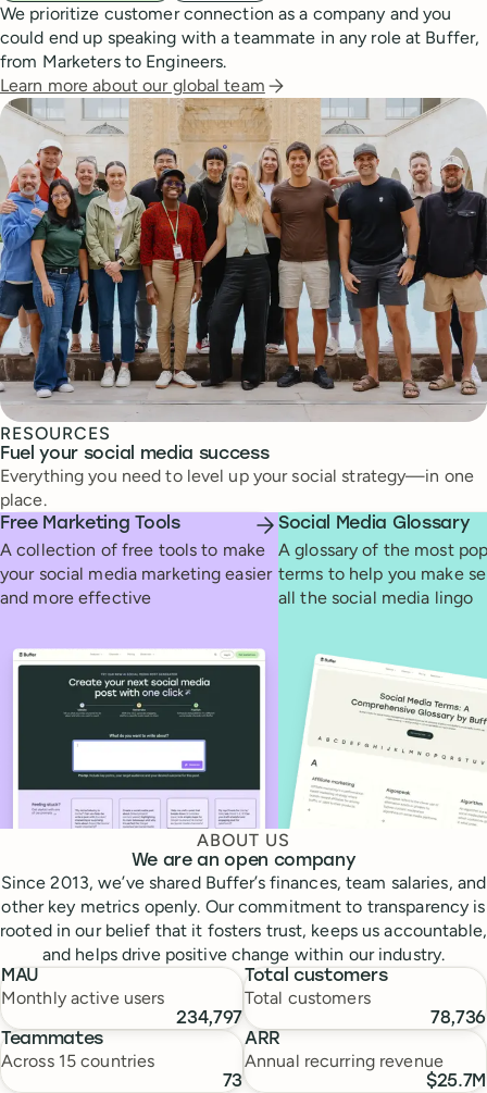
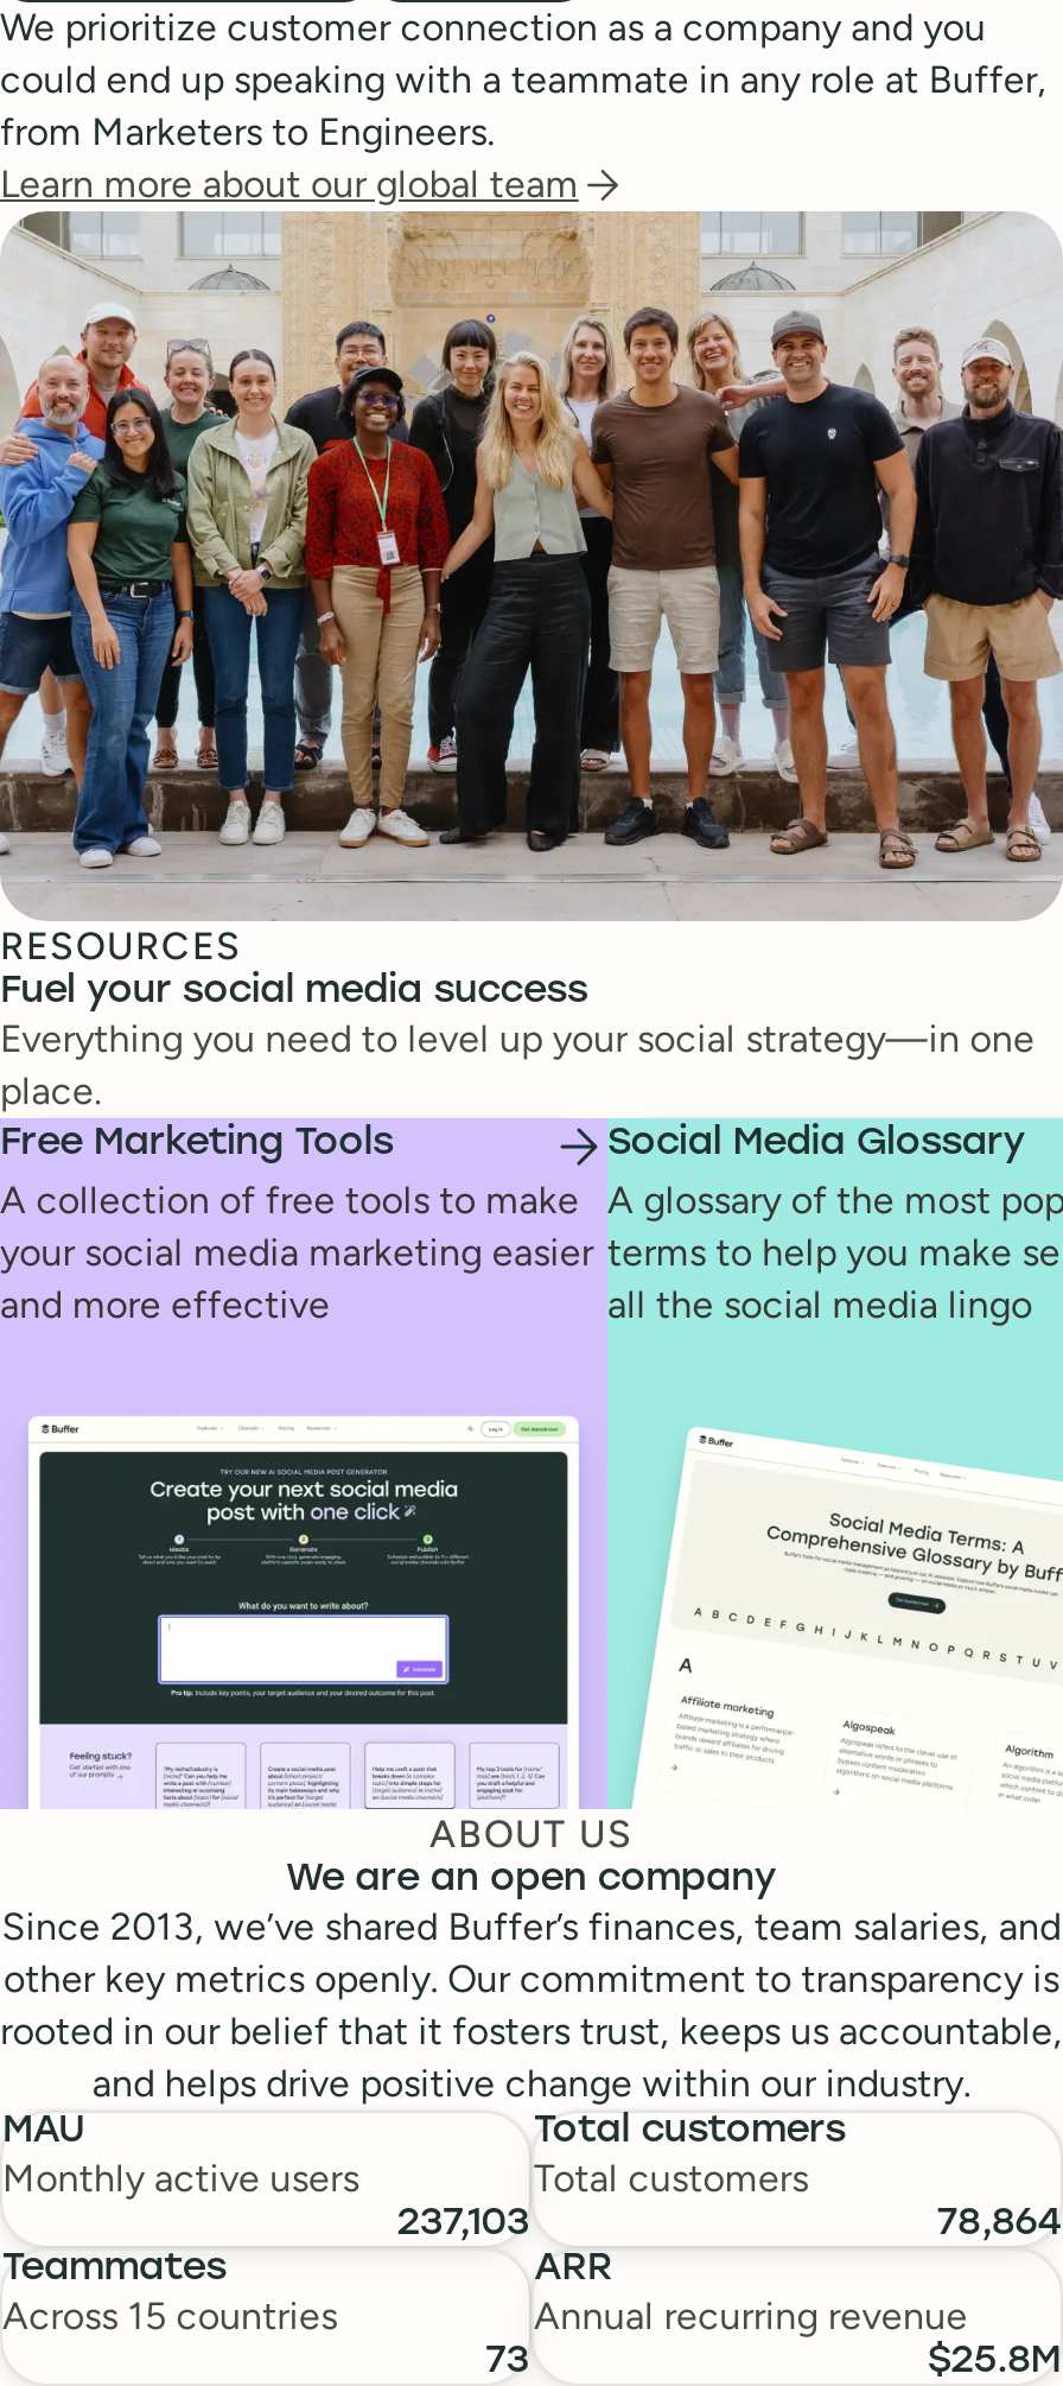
- 234,797
+ 237,103

- 78,736
+ 78,864

- $25.7M
+ $25.8M
